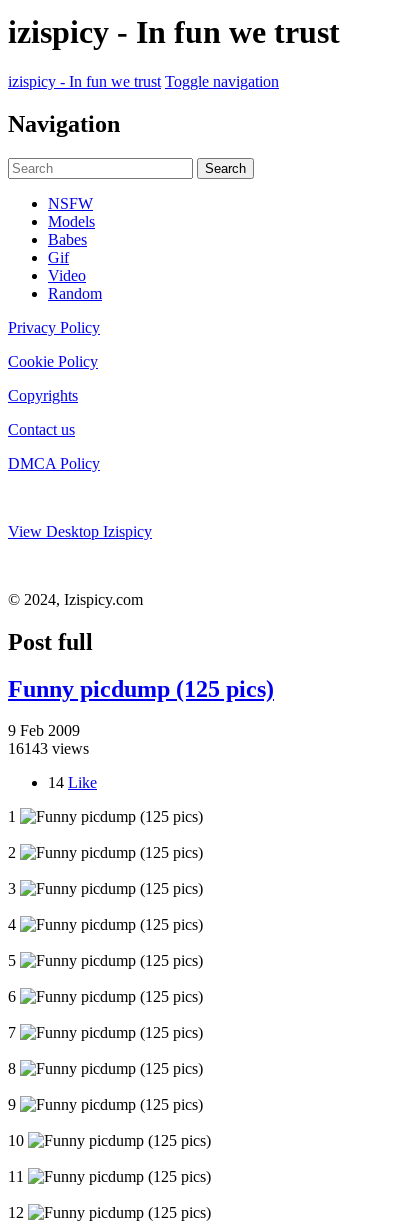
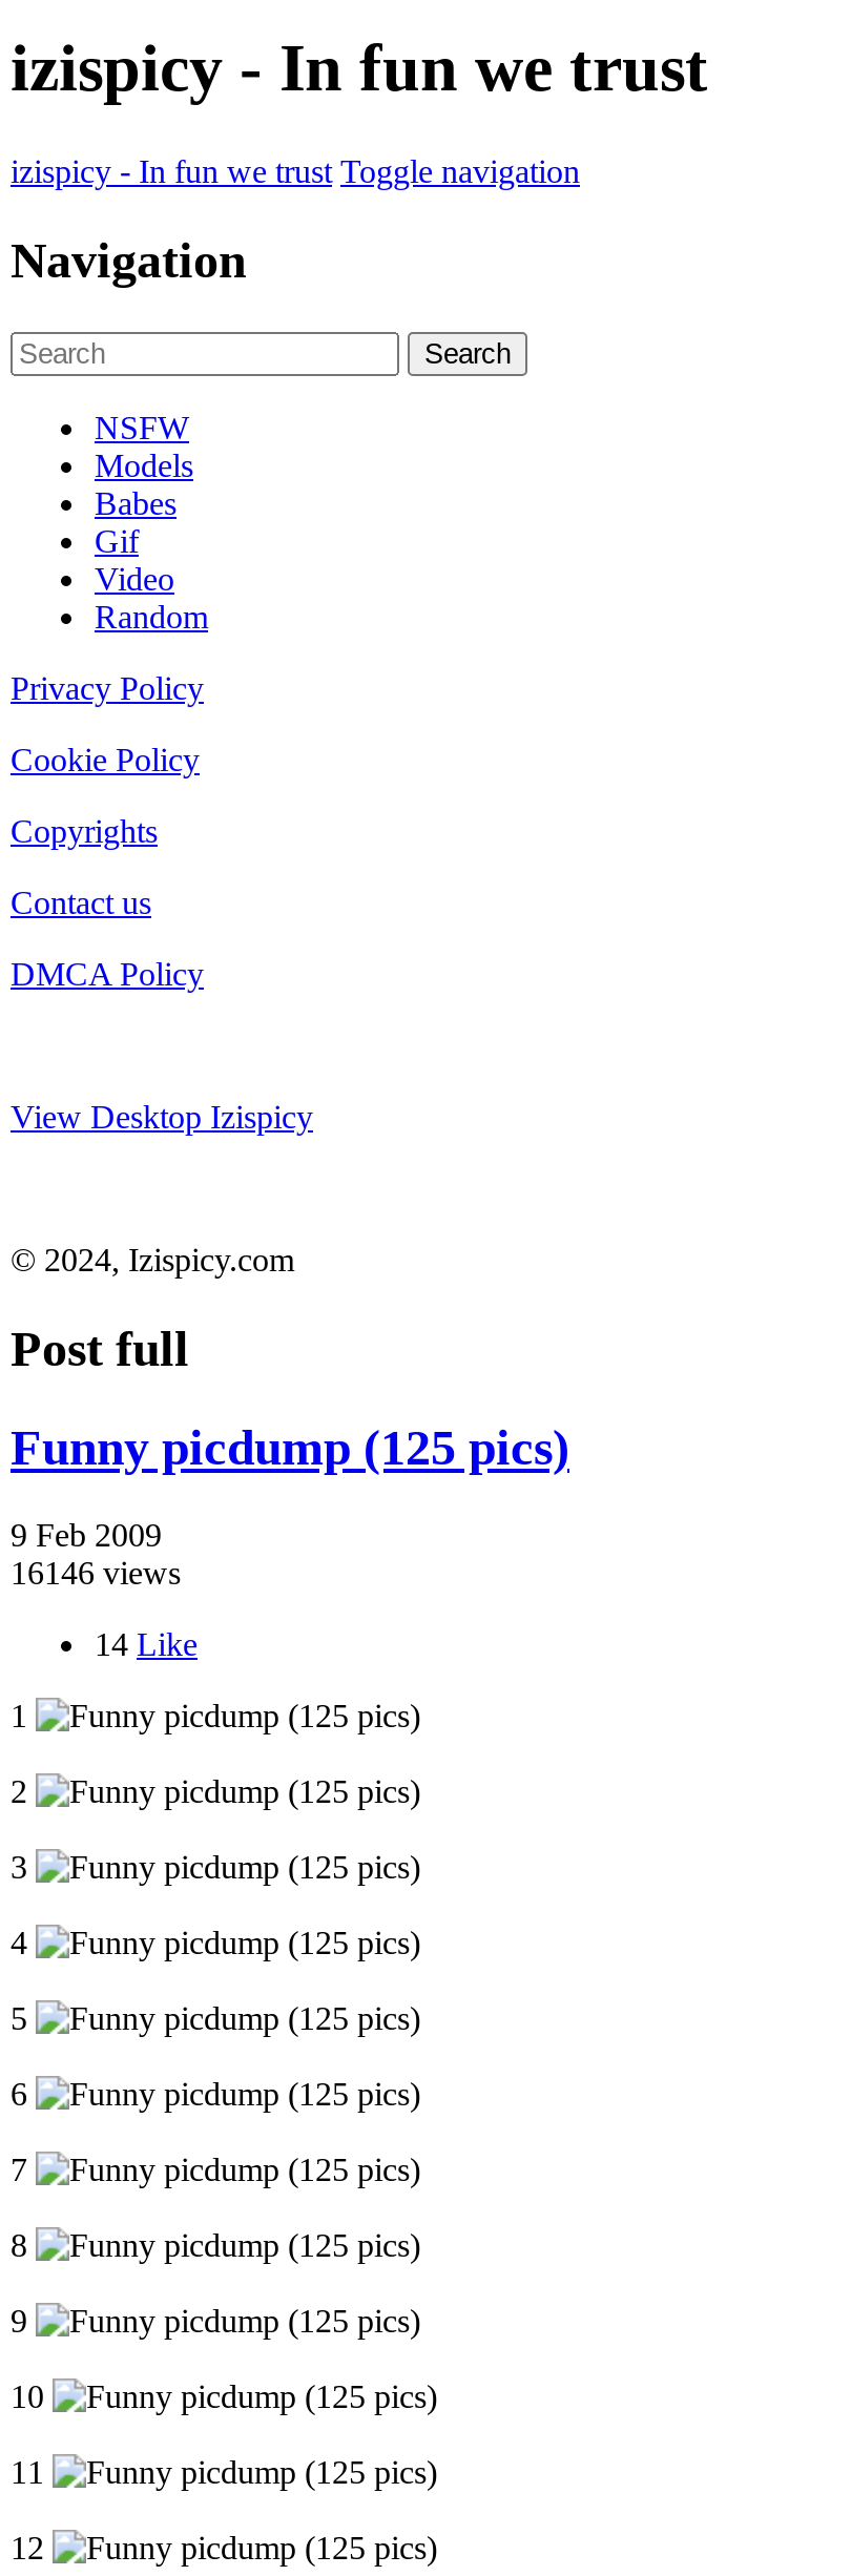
- 16143 views
+ 16146 views
